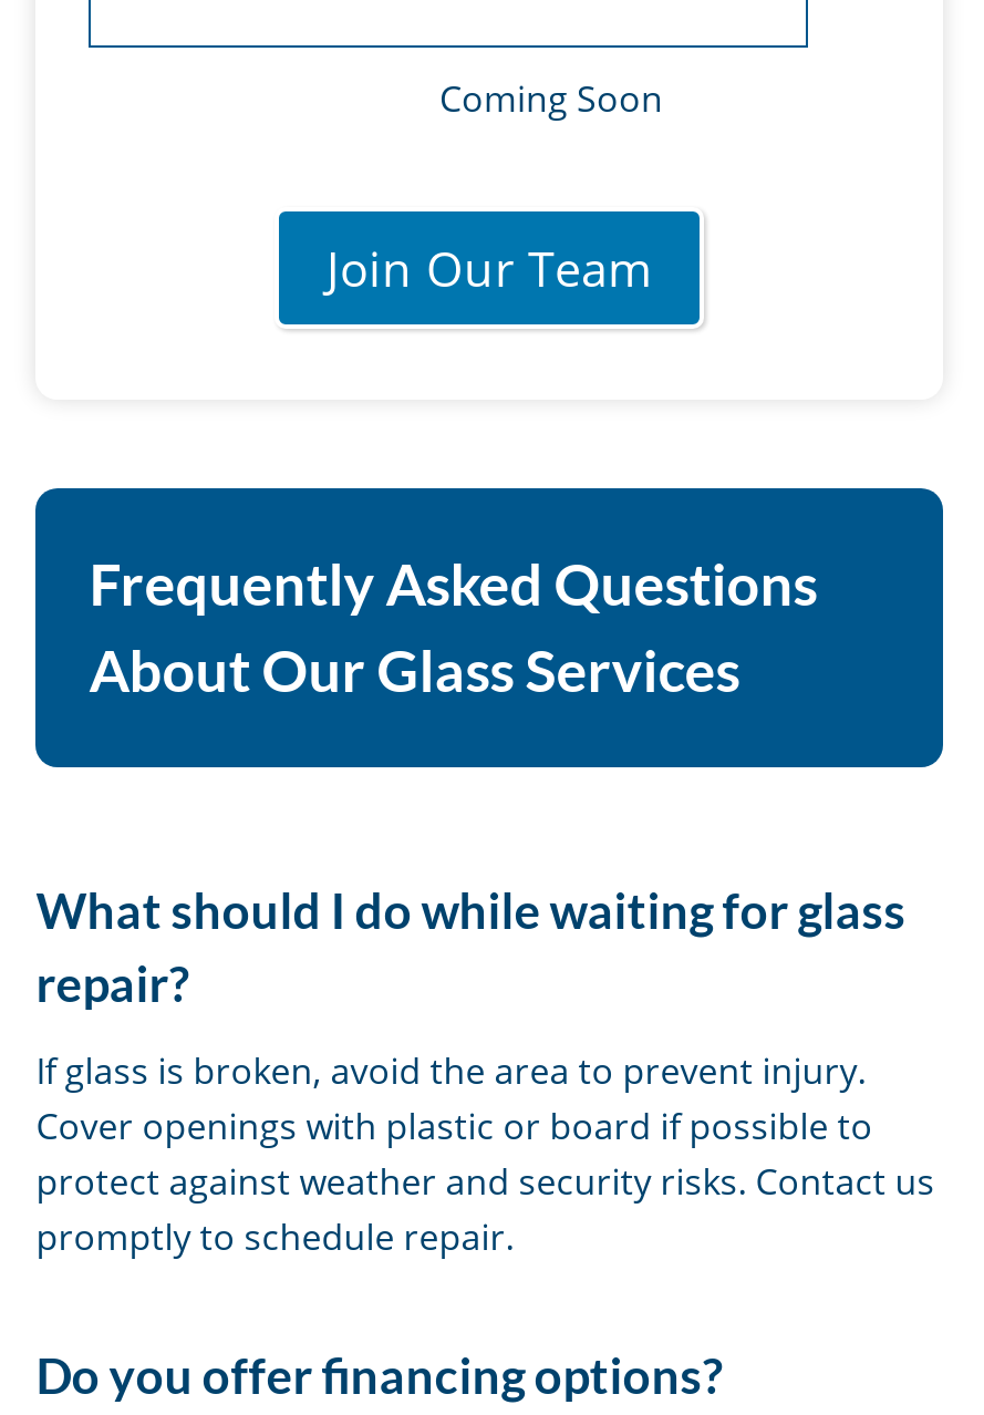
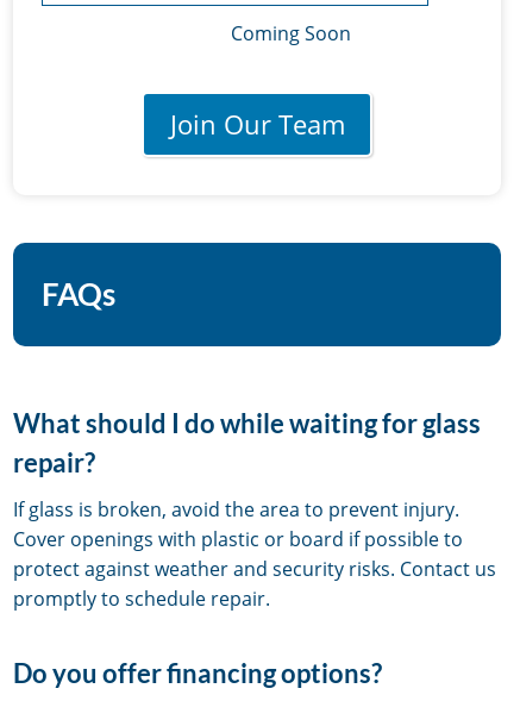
- Frequently Asked Questions
- About Our Glass Services
+ FAQs
